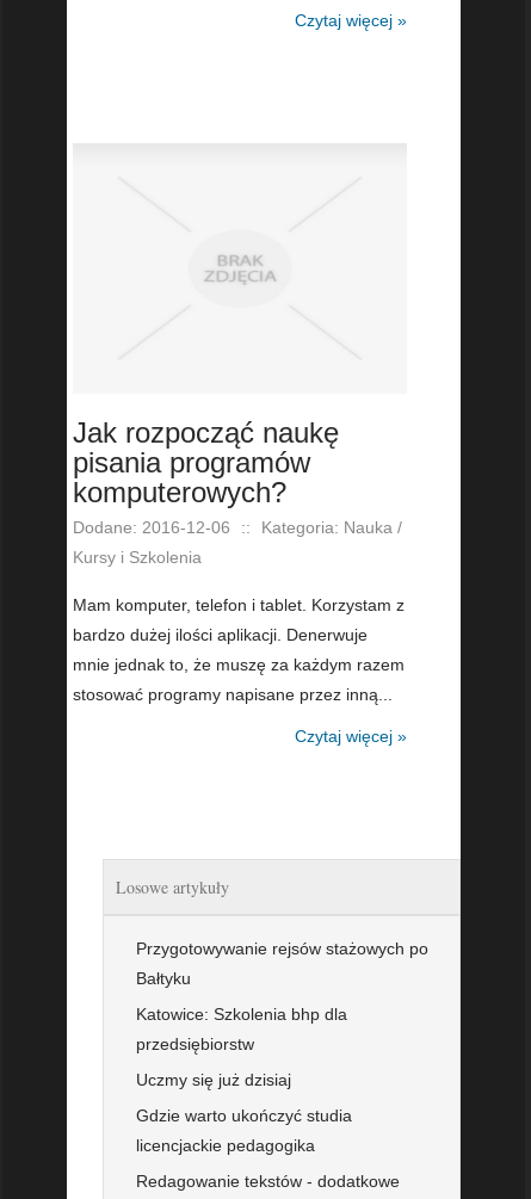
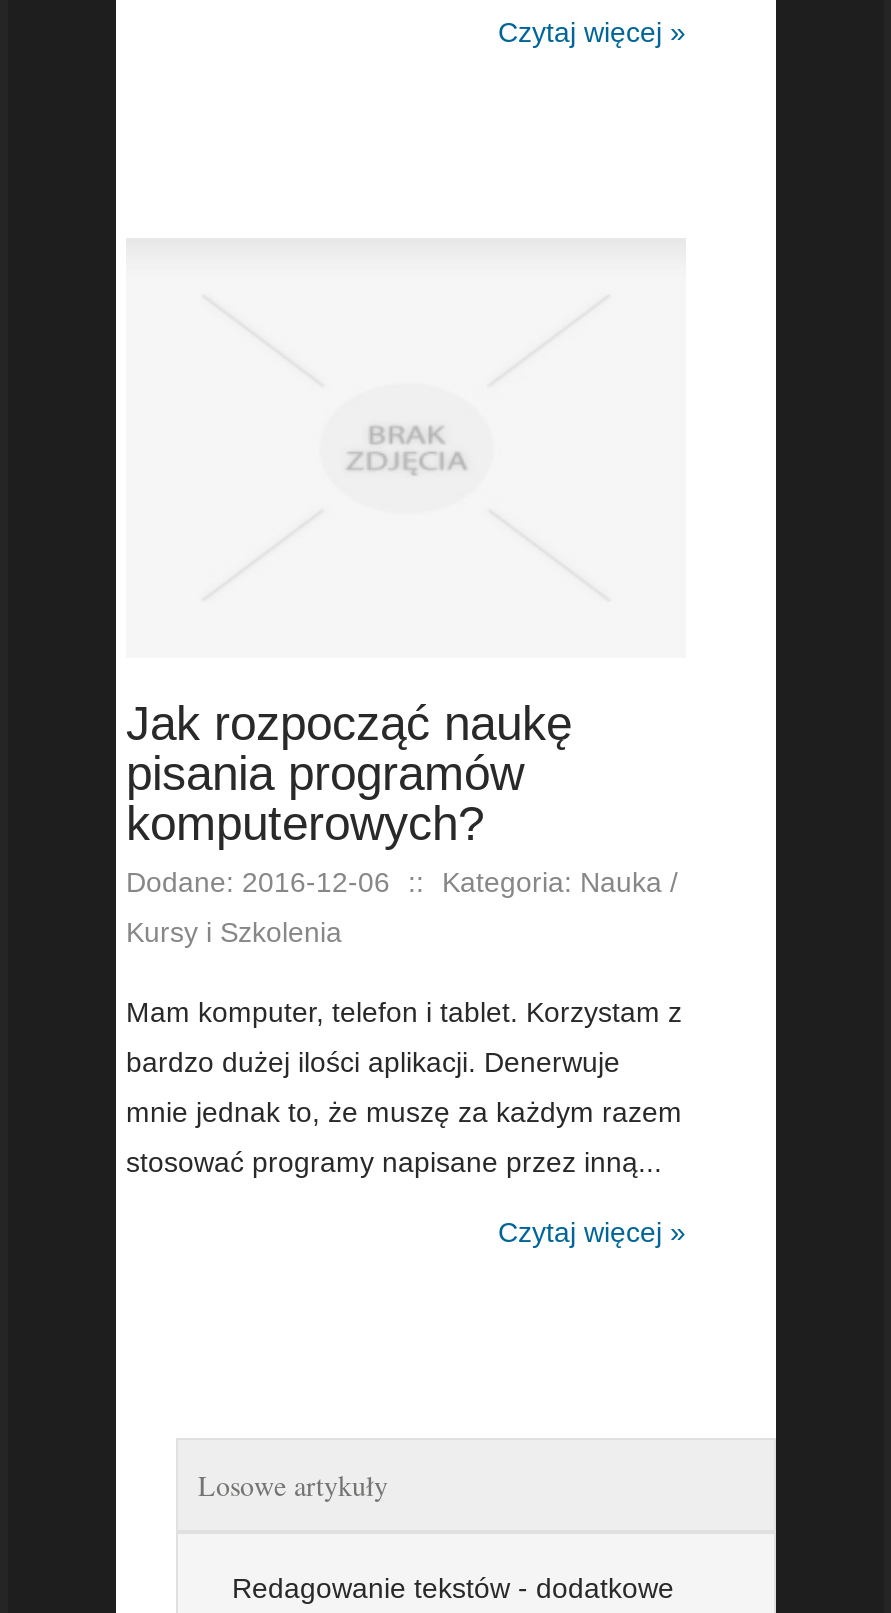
- Przygotowywanie rejsów stażowych po
- Bałtyku
- Katowice: Szkolenia bhp dla
- przedsiębiorstw
- Uczmy się już dzisiaj
- Gdzie warto ukończyć studia
- licencjackie pedagogika
